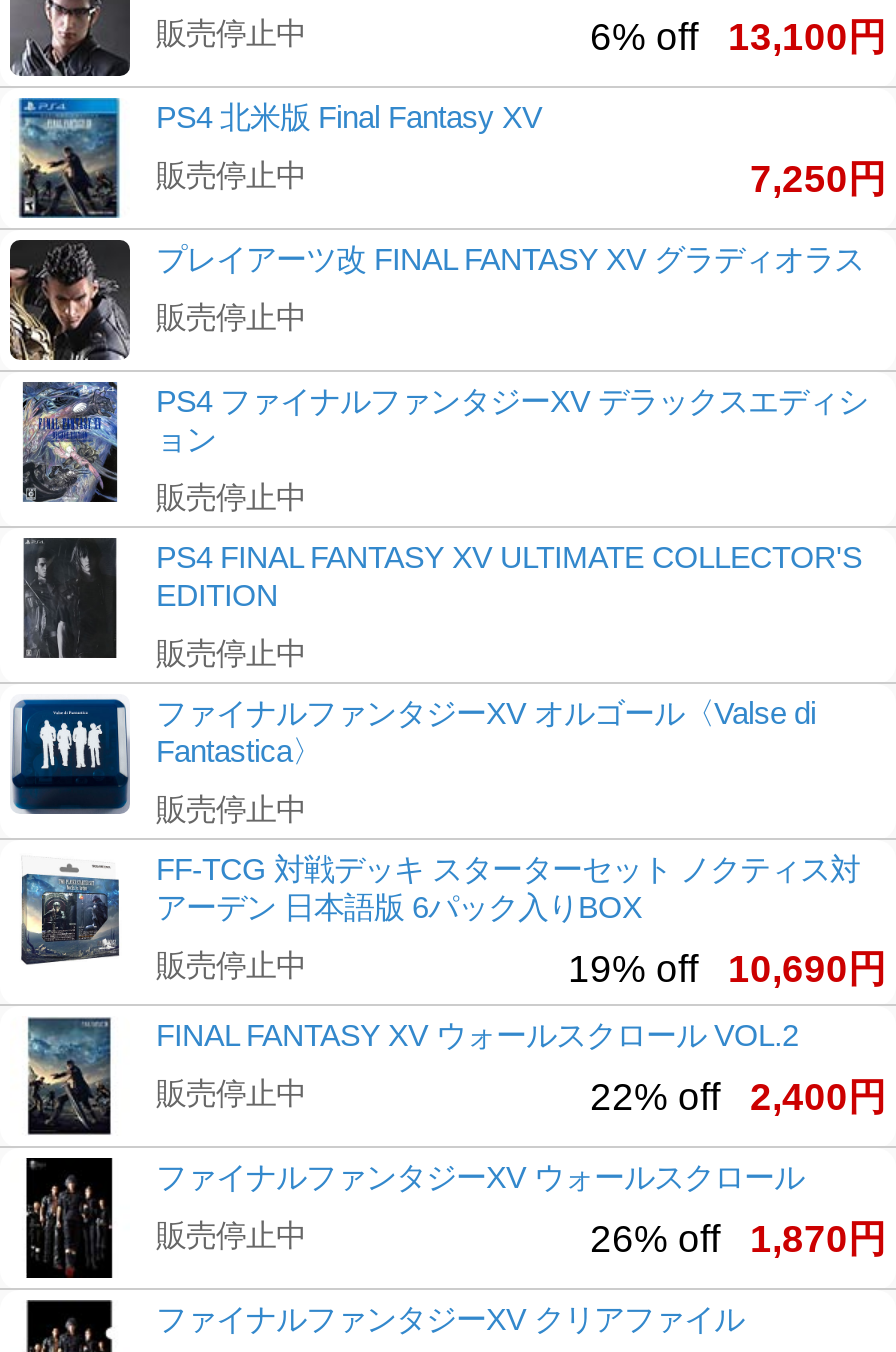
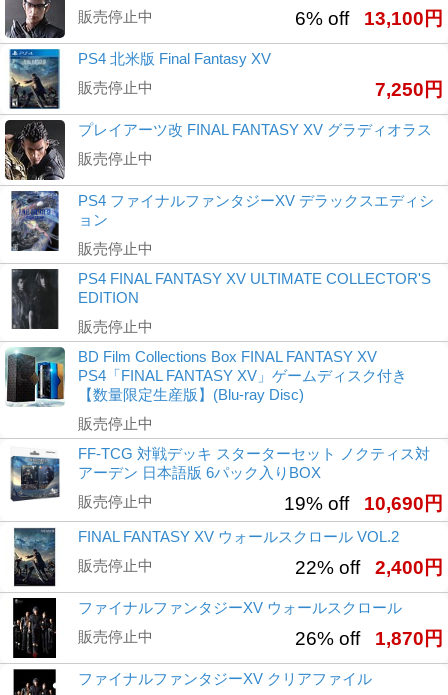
- [image]
- ファイナルファンタジーXV オルゴール〈Valse di
- Fantastica〉
+ [image]
+ BD Film Collections Box FINAL FANTASY XV
+ PS4「FINAL FANTASY XV」ゲームディスク付き
+ 【数量限定生産版】(Blu-ray Disc)
